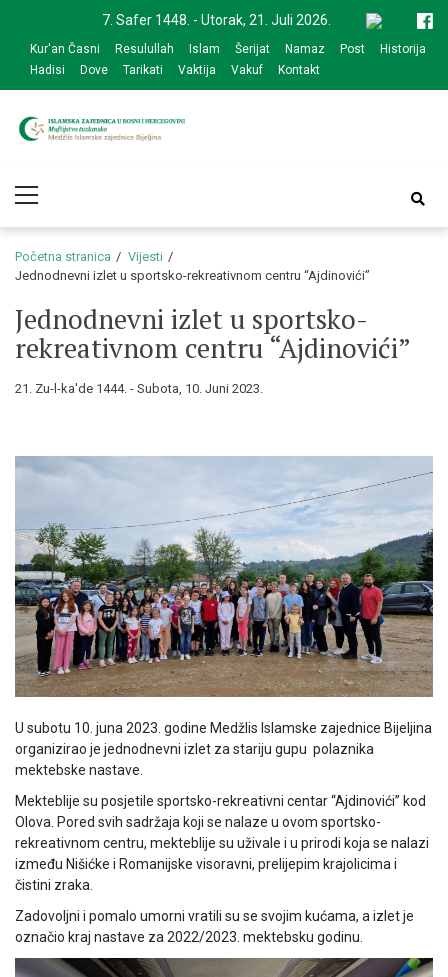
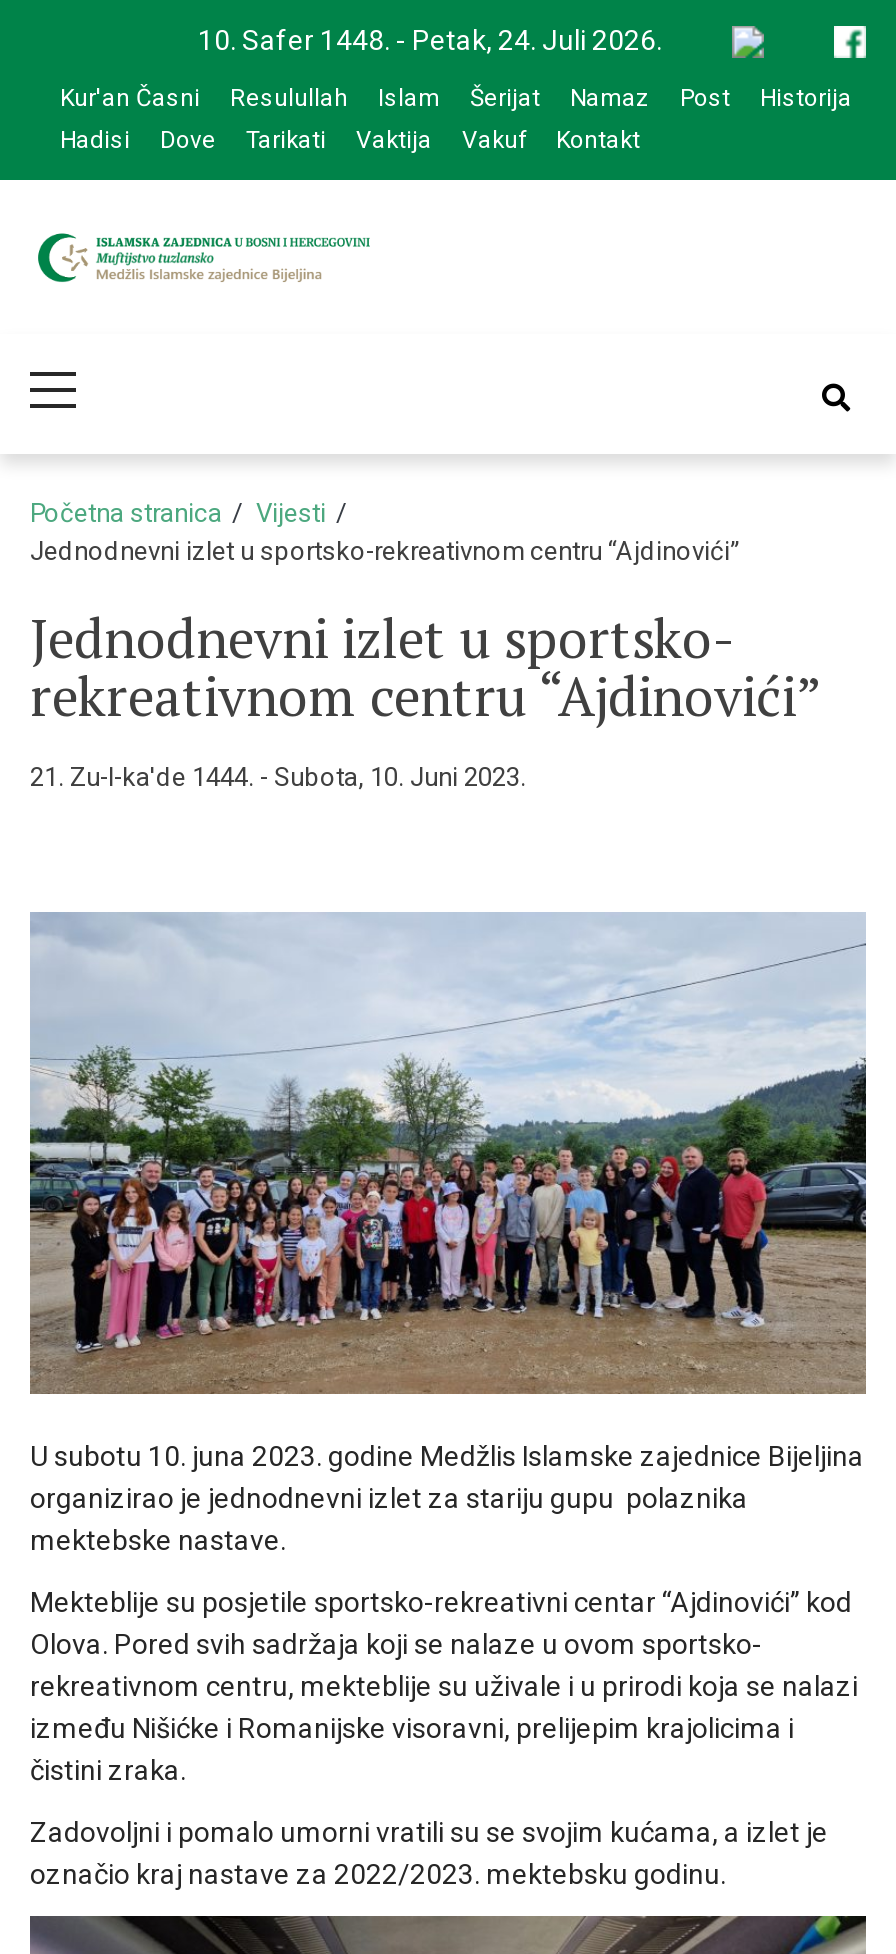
- 7. Safer 1448. - Utorak, 21. Juli 2026.
+ 10. Safer 1448. - Petak, 24. Juli 2026.
